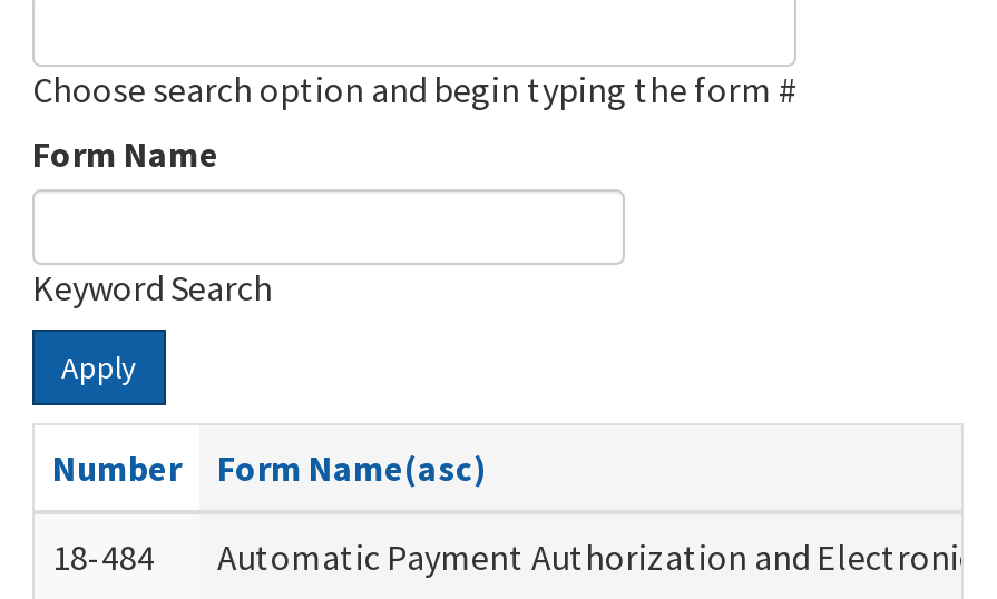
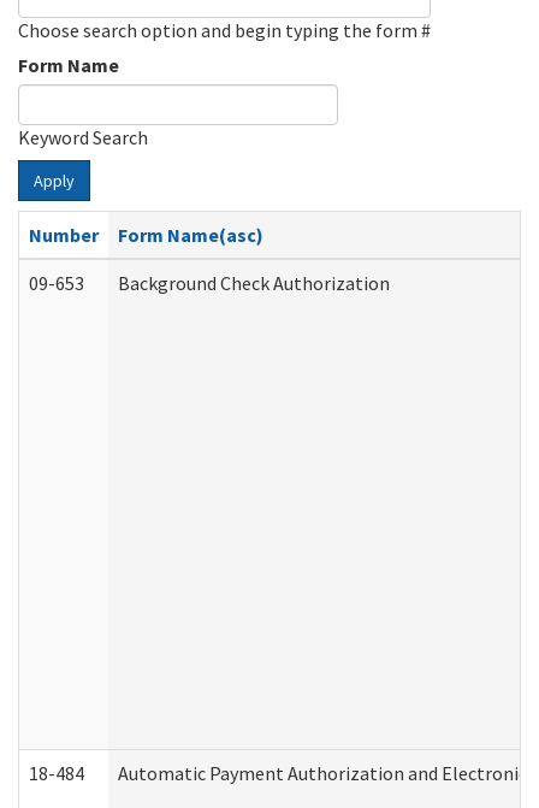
+ 09-653
+ Background Check Authorization
